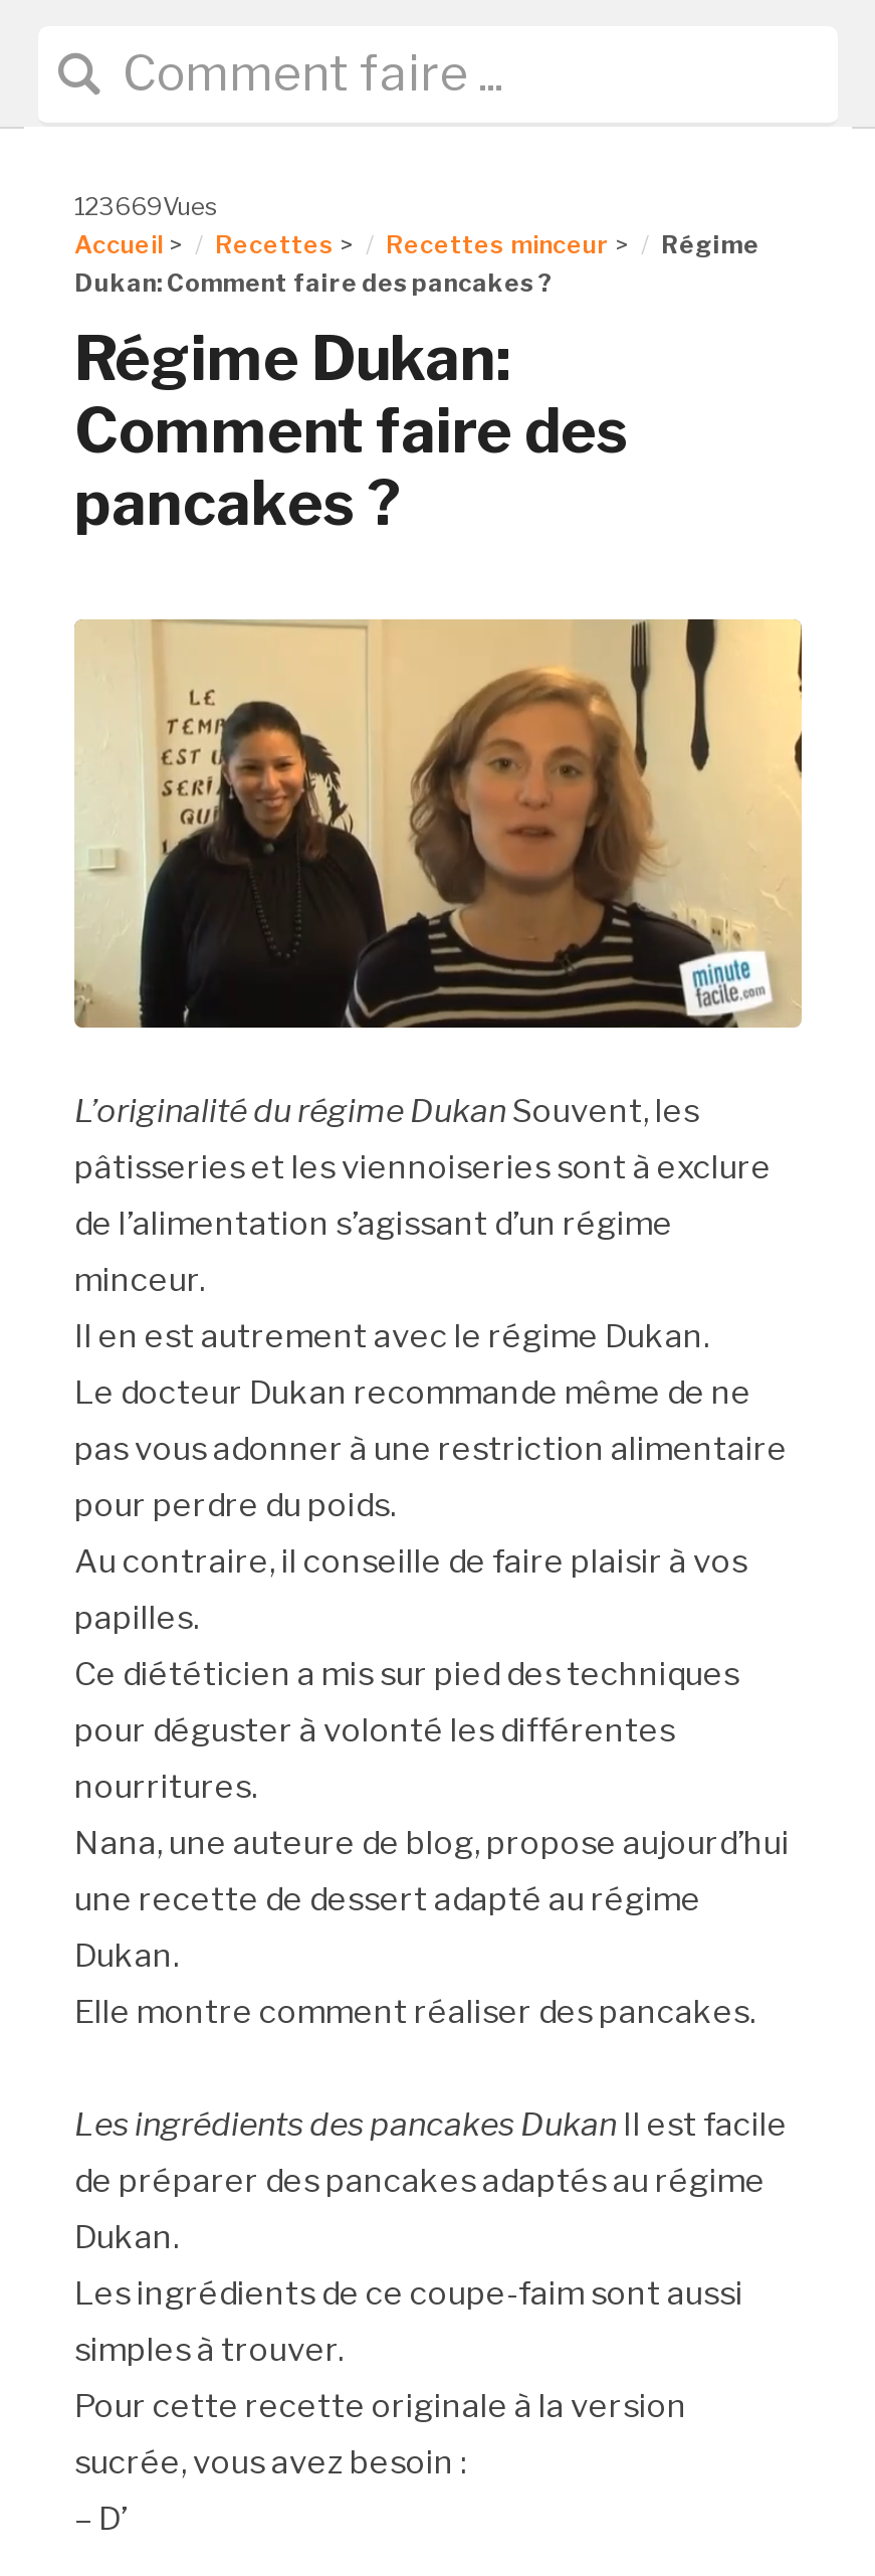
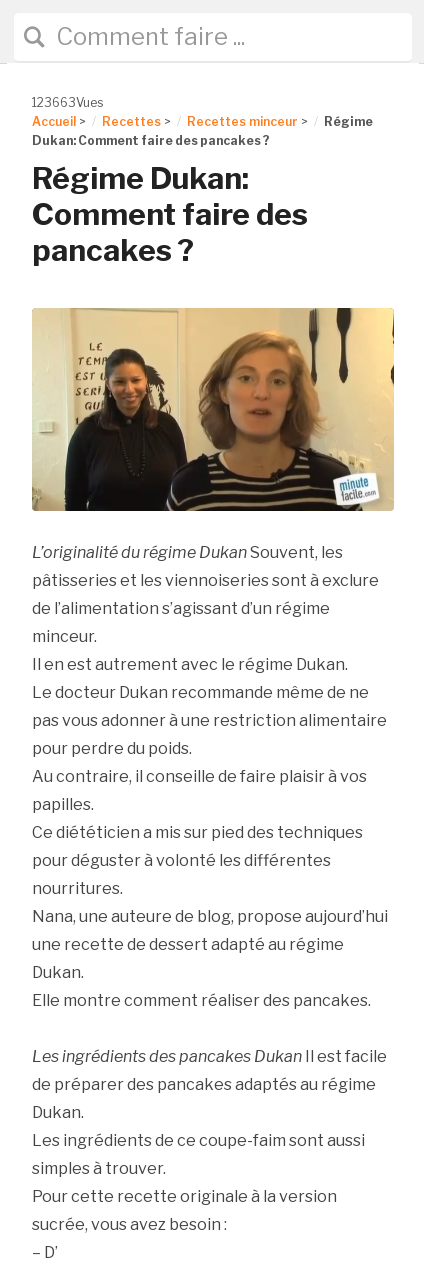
- 123669Vues
+ 123663Vues
